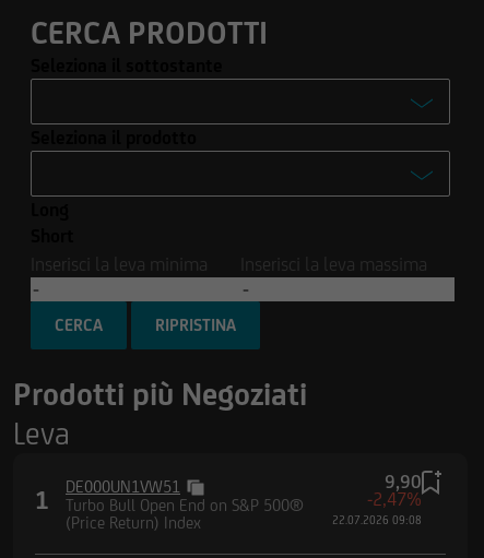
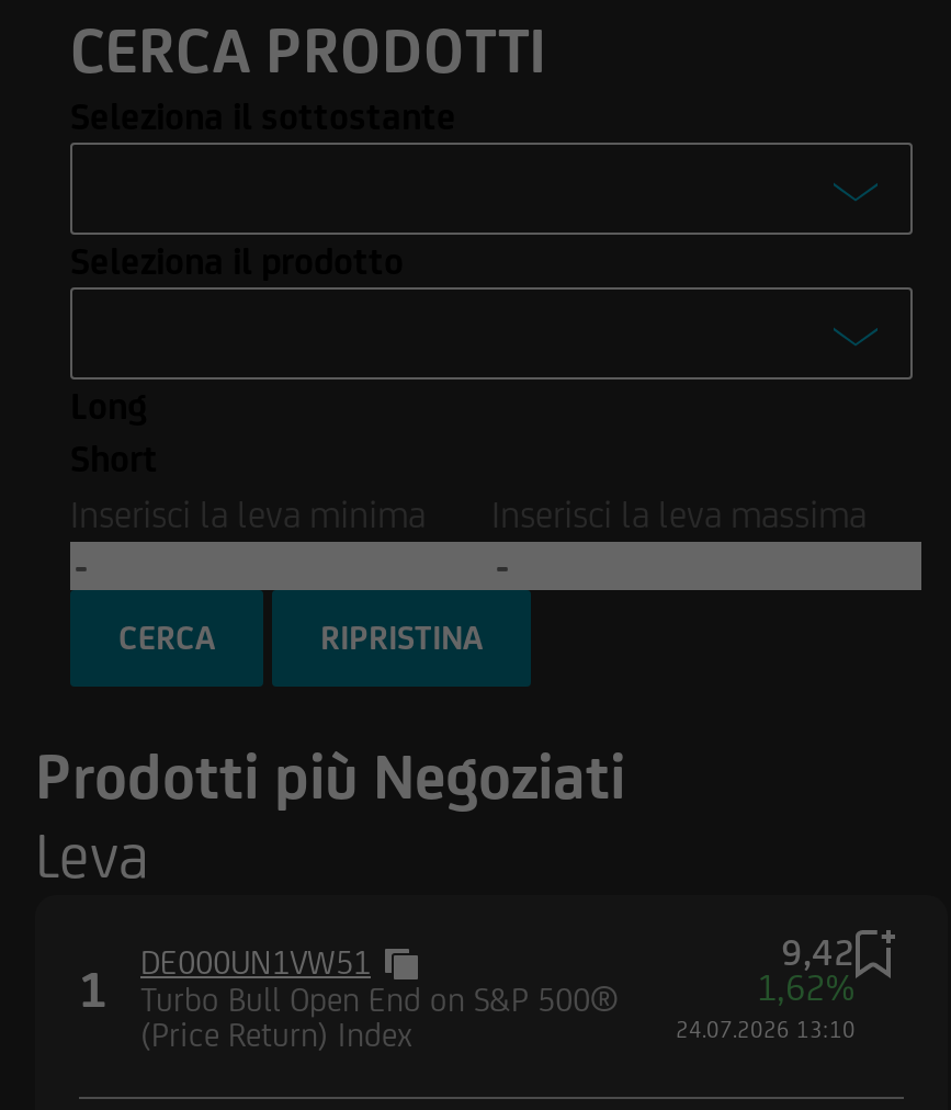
- 9,90
+ 9,42

- -2,47%
+ 1,62%

- 22.07.2026 09:08
+ 24.07.2026 13:10
